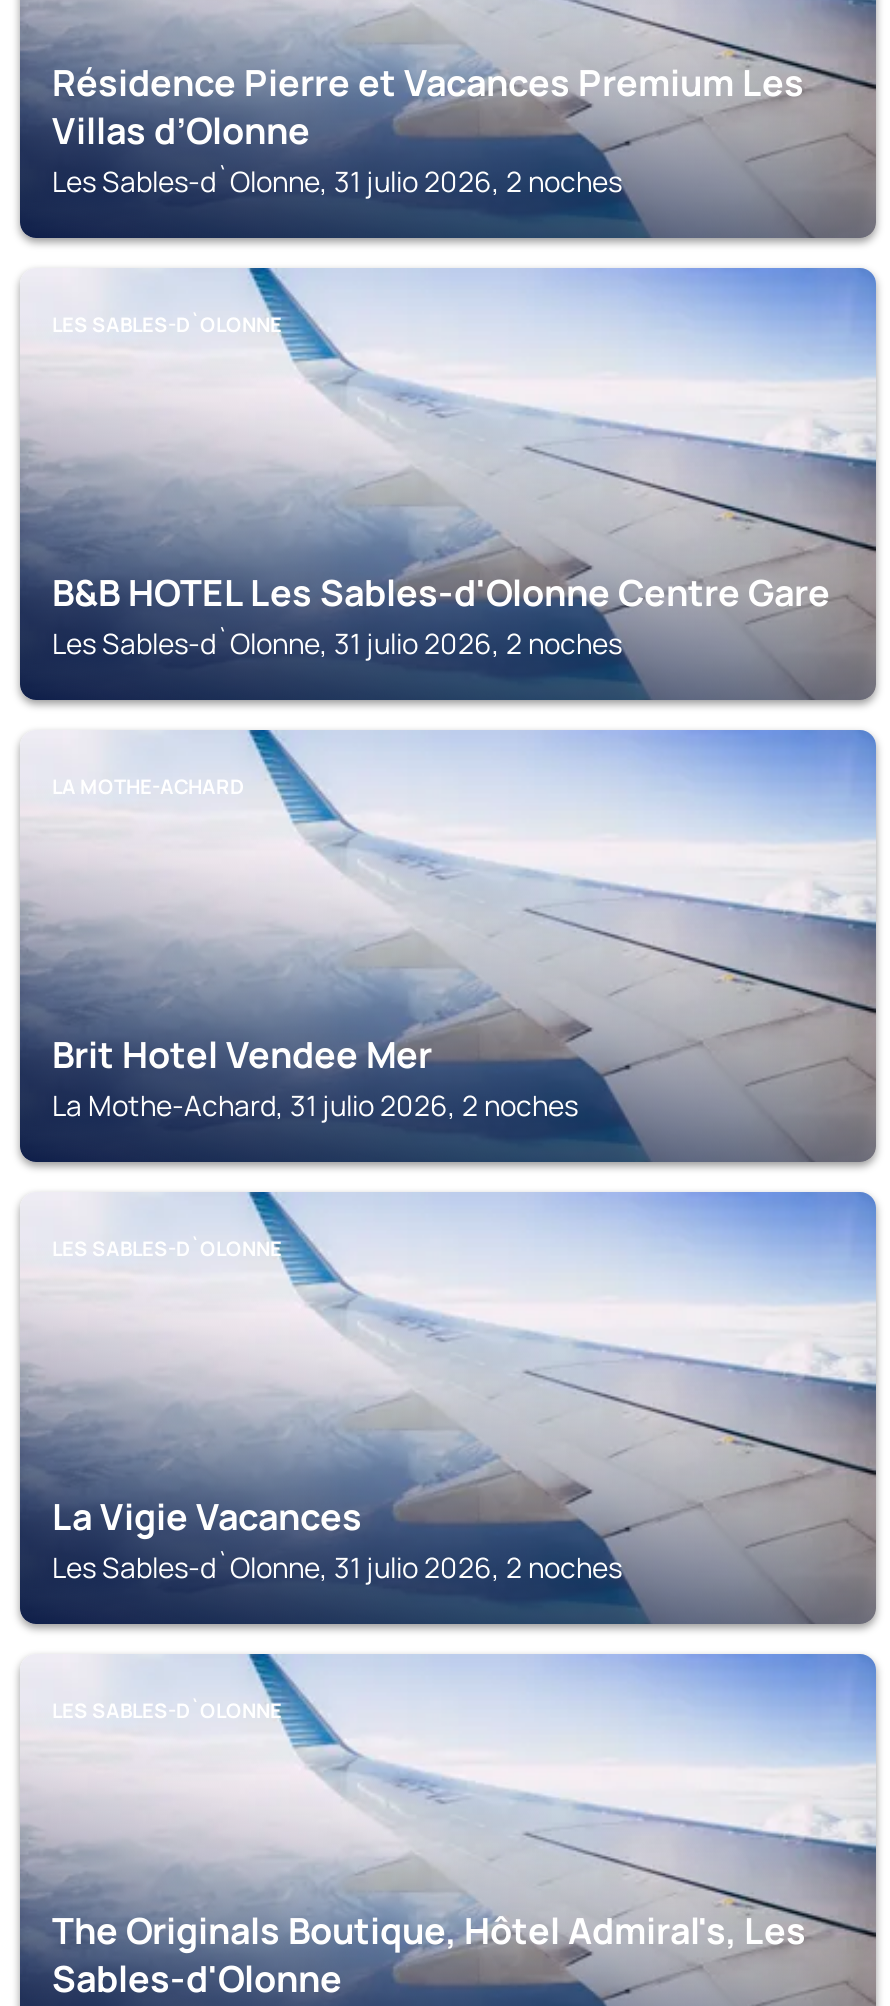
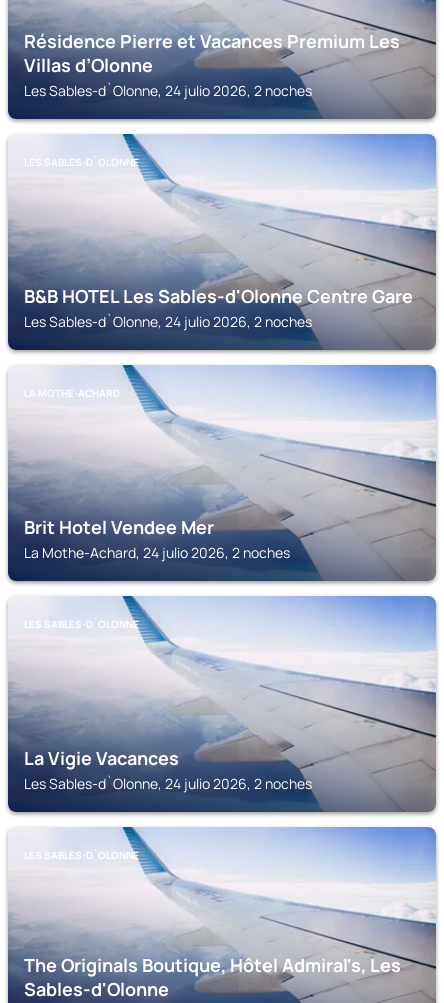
- Les Sables-d`Olonne, 31 julio 2026, 2 noches
+ Les Sables-d`Olonne, 24 julio 2026, 2 noches

- Les Sables-d`Olonne, 31 julio 2026, 2 noches
+ Les Sables-d`Olonne, 24 julio 2026, 2 noches

- La Mothe-Achard, 31 julio 2026, 2 noches
+ La Mothe-Achard, 24 julio 2026, 2 noches

- Les Sables-d`Olonne, 31 julio 2026, 2 noches
+ Les Sables-d`Olonne, 24 julio 2026, 2 noches
